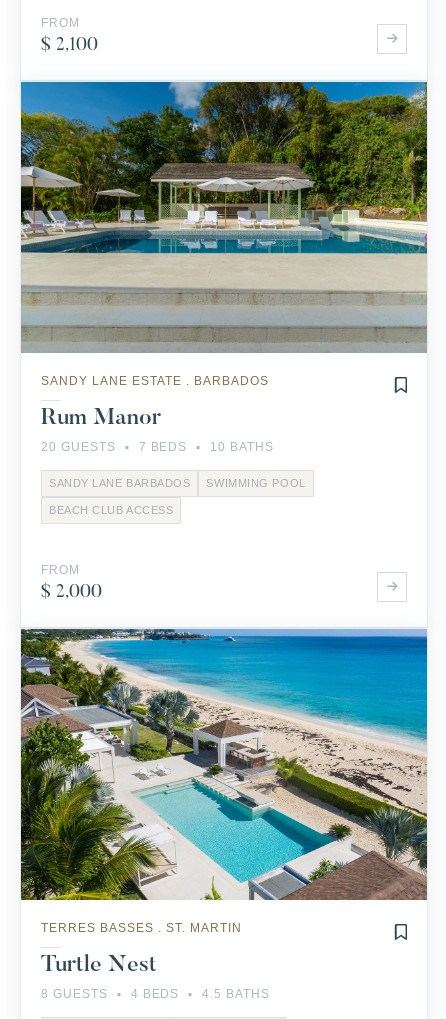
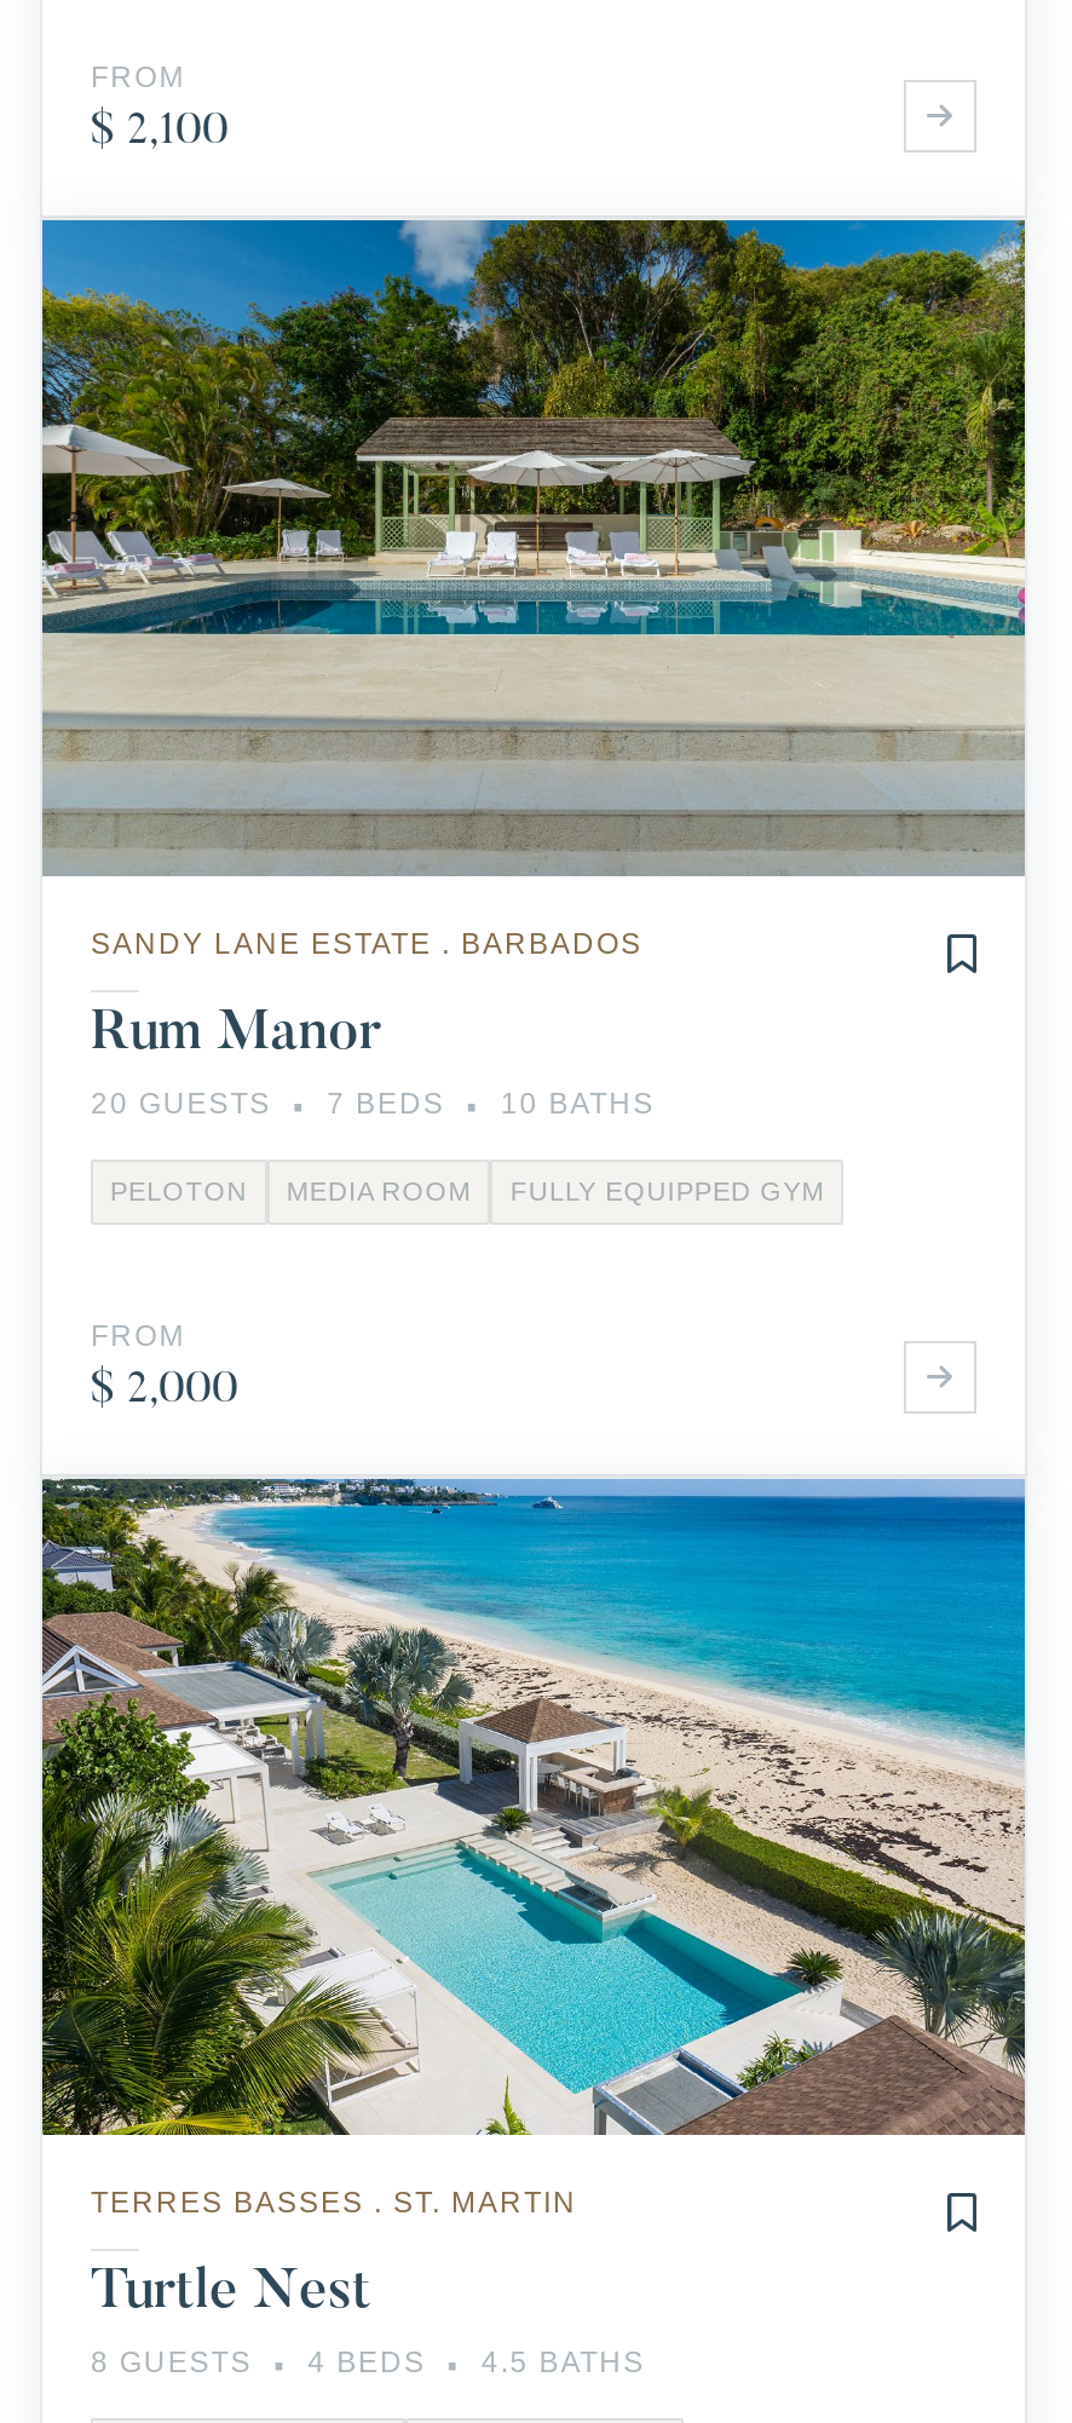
- SANDY LANE BARBADOS
- SWIMMING POOL
- BEACH CLUB ACCESS
+ PELOTON
+ MEDIA ROOM
+ FULLY EQUIPPED GYM
